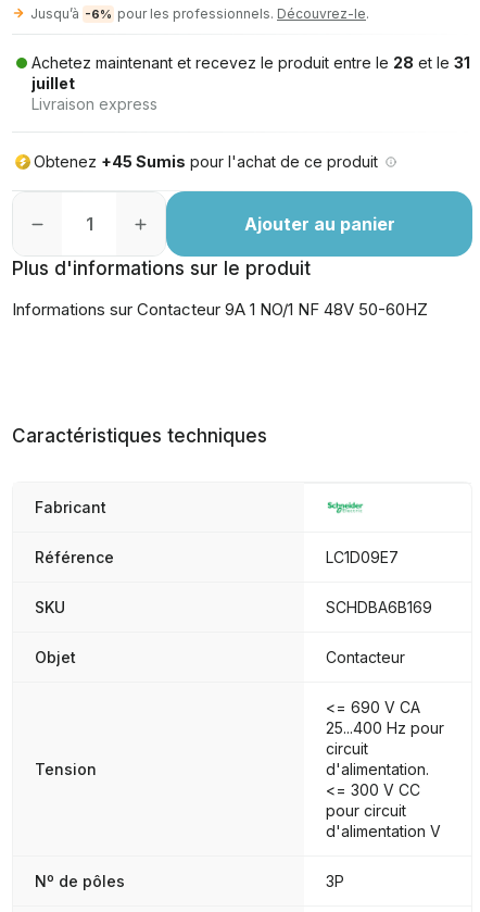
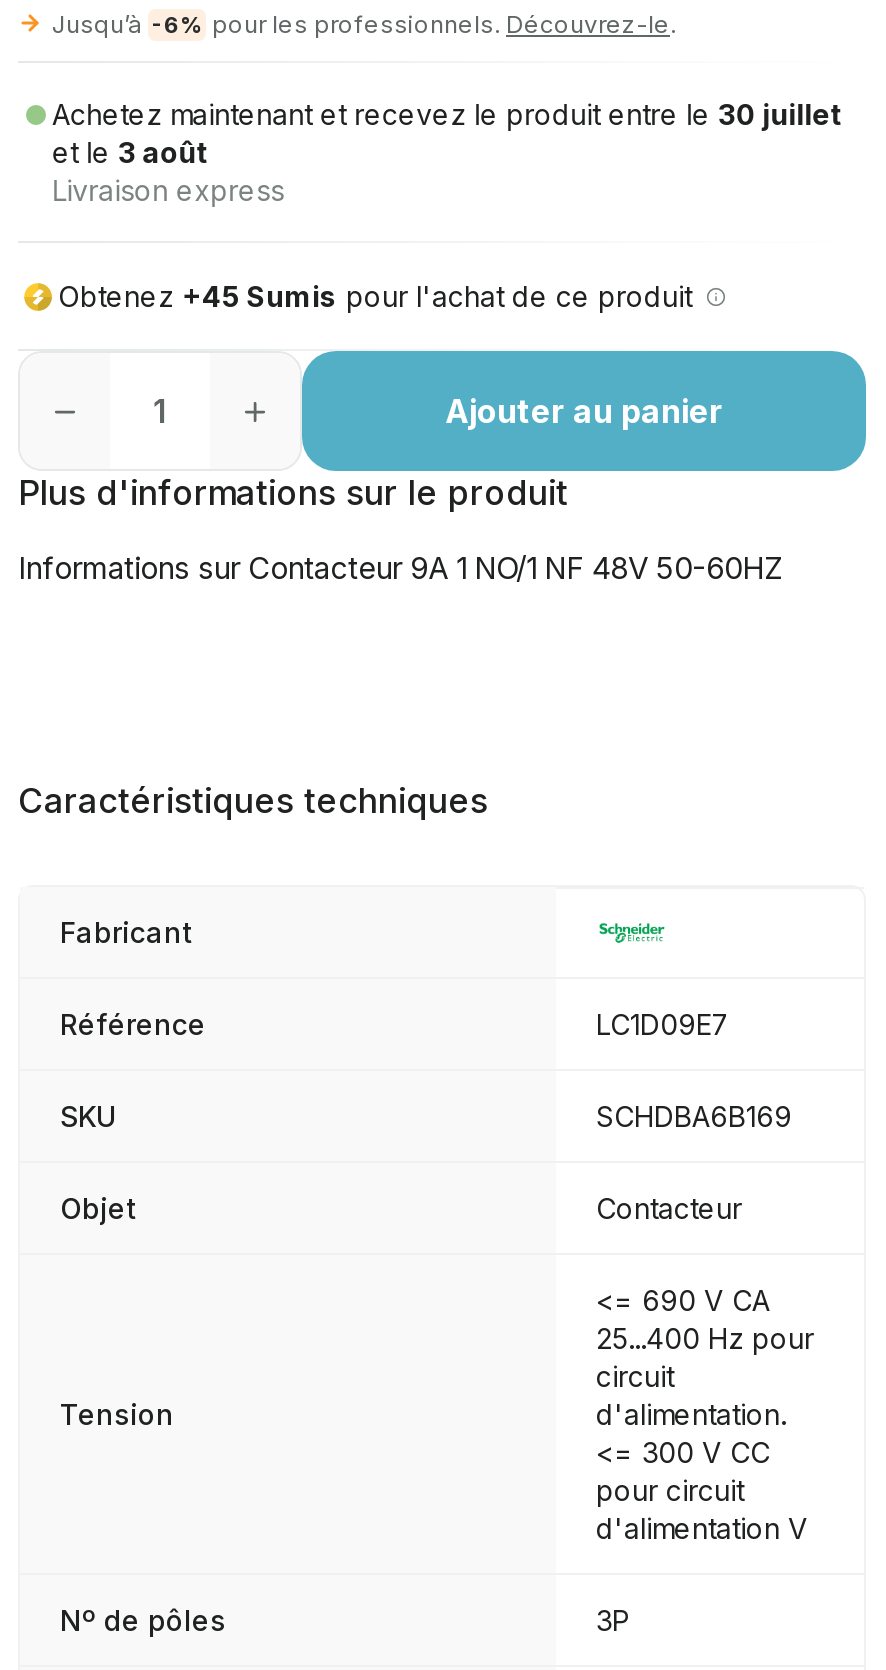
- Achetez maintenant et recevez le produit entre le 28 et le 31
- juillet
+ Achetez maintenant et recevez le produit entre le 30 juillet
+ et le 3 août
